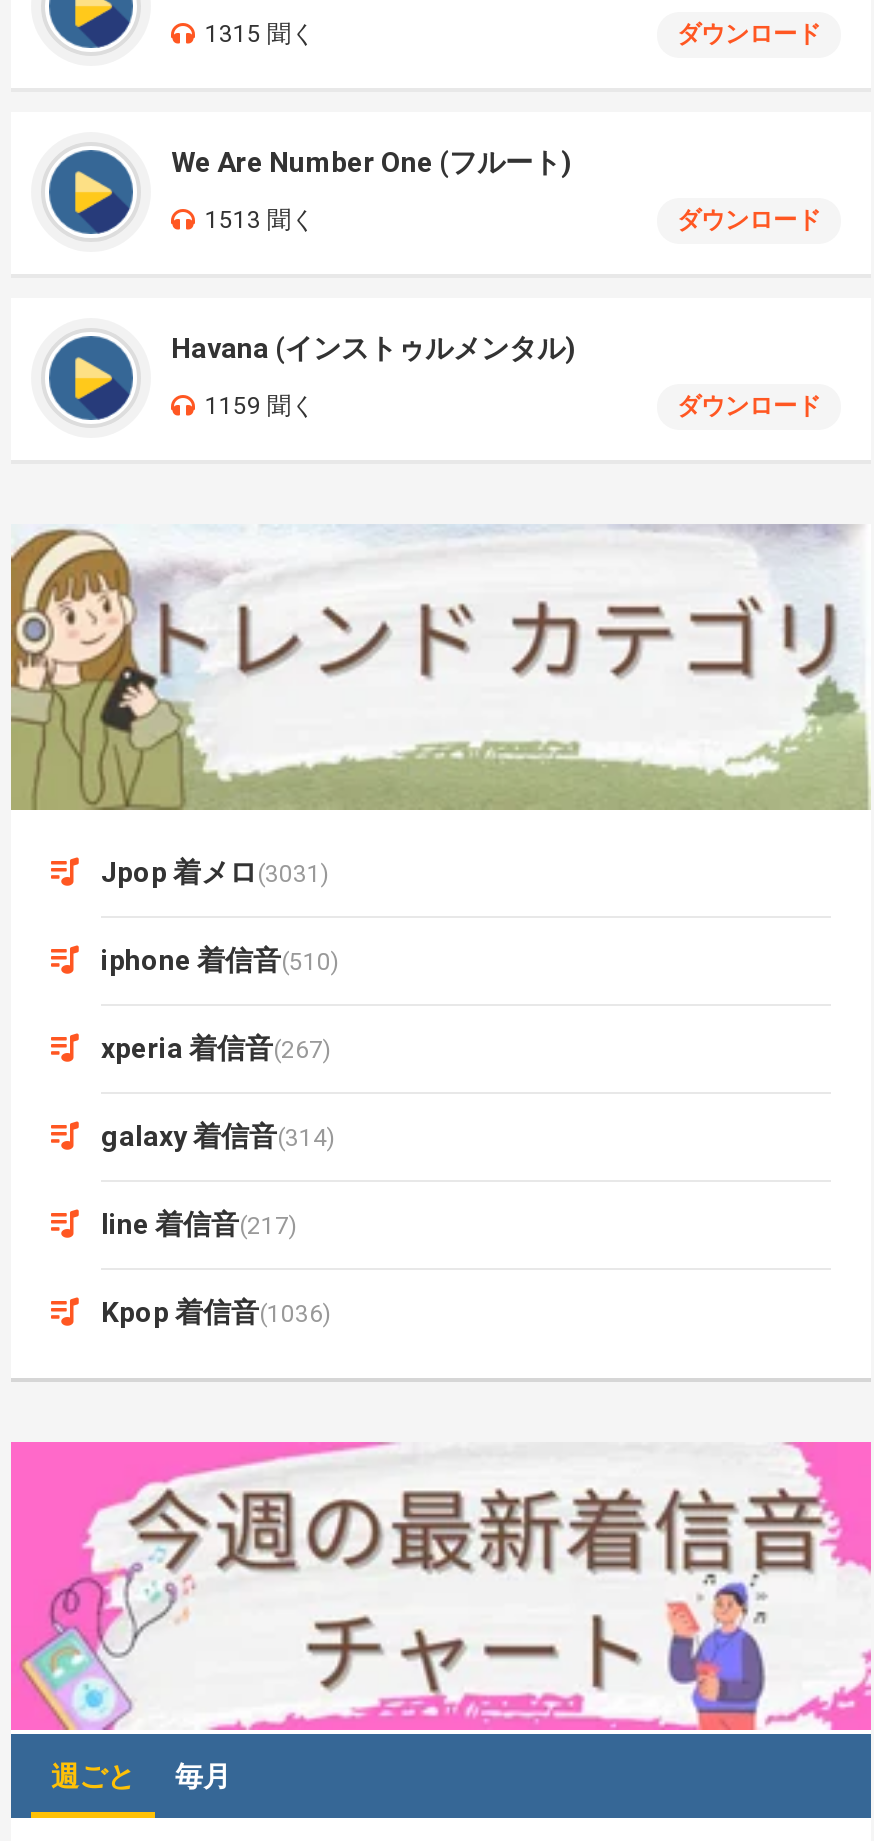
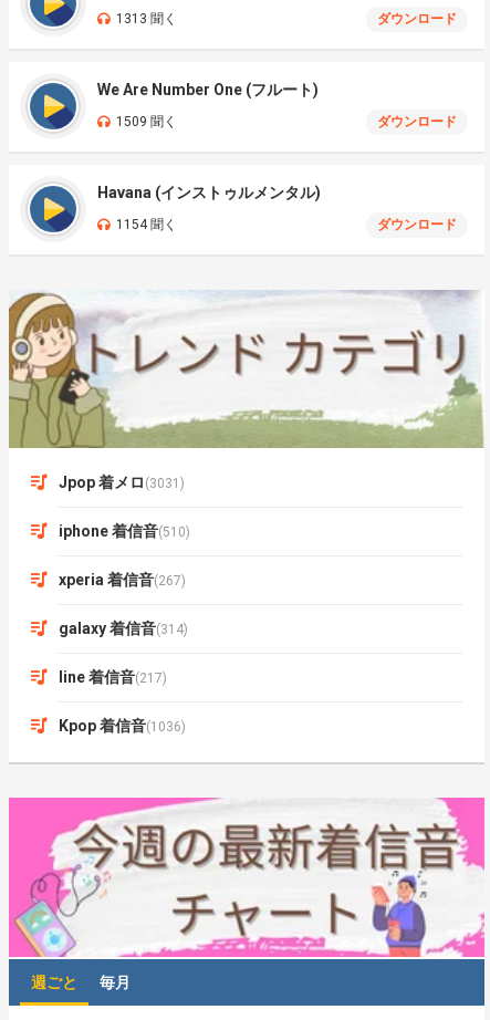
- 1315 聞く
+ 1313 聞く

- 1513 聞く
+ 1509 聞く

- 1159 聞く
+ 1154 聞く
